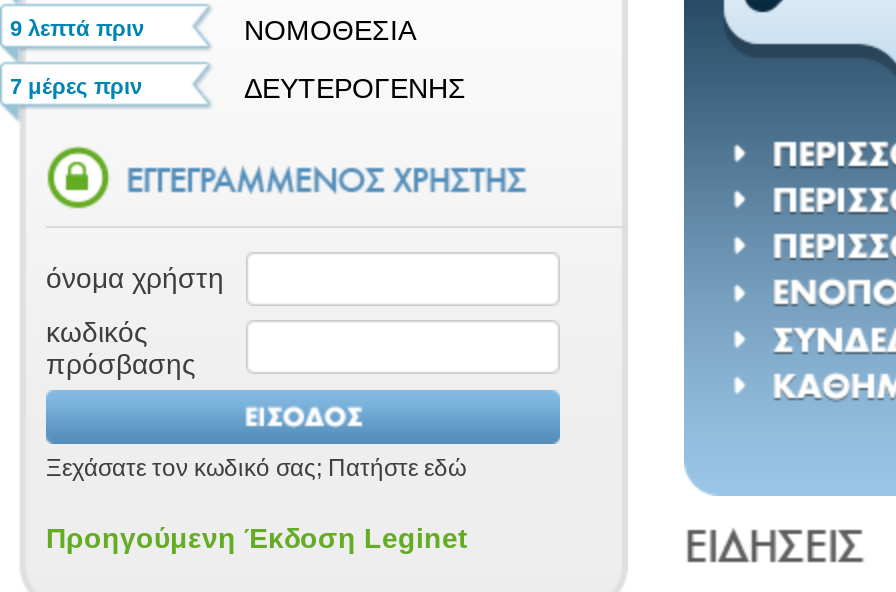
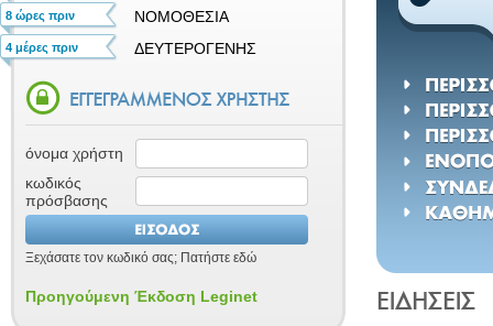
- 9 λεπτά πριν
+ 8 ώρες πριν

- 7 μέρες πριν
+ 4 μέρες πριν
